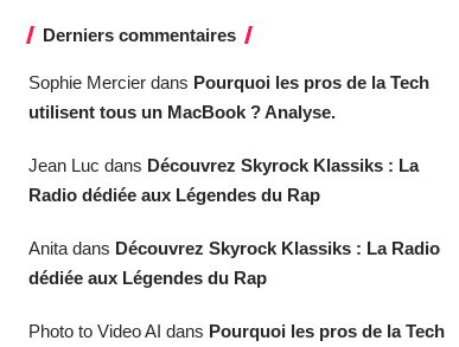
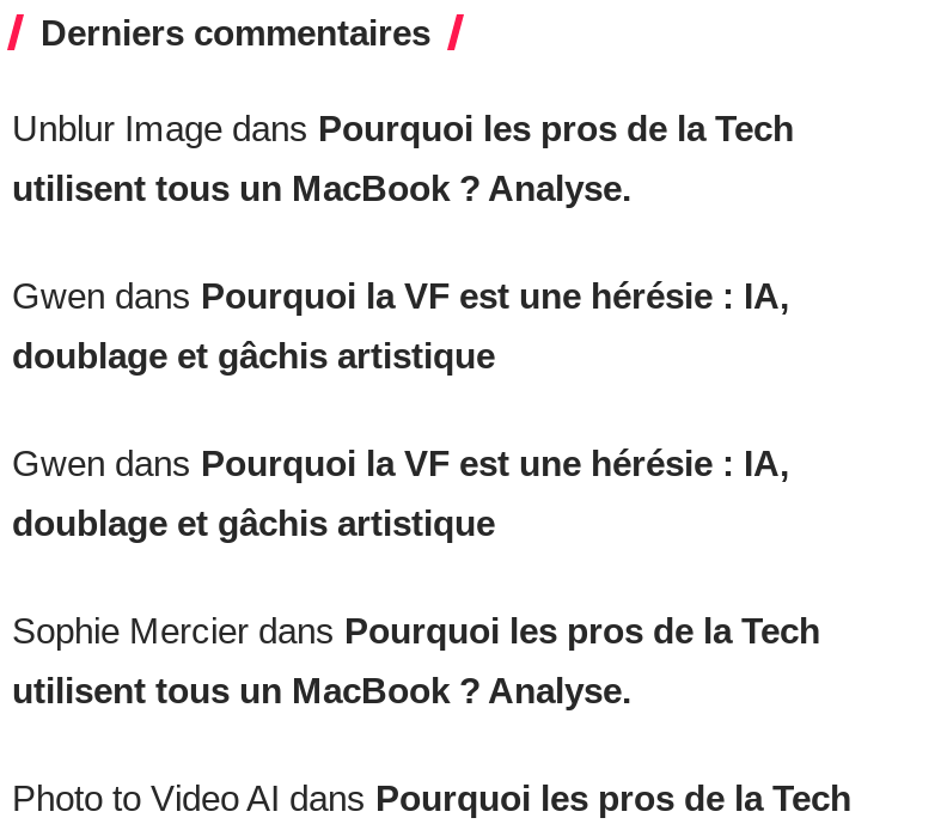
+ Unblur Image dans Pourquoi les pros de la Tech
+ utilisent tous un MacBook ? Analyse.
+ Gwen dans Pourquoi la VF est une hérésie : IA,
+ doublage et gâchis artistique
+ Gwen dans Pourquoi la VF est une hérésie : IA,
+ doublage et gâchis artistique

moved down: Sophie Mercier dans Pourquoi les pros de la Tech | utilisent tous un MacBook ? Analyse.

- Jean Luc dans Découvrez Skyrock Klassiks : La
- Radio dédiée aux Légendes du Rap
- Anita dans Découvrez Skyrock Klassiks : La Radio
- dédiée aux Légendes du Rap
